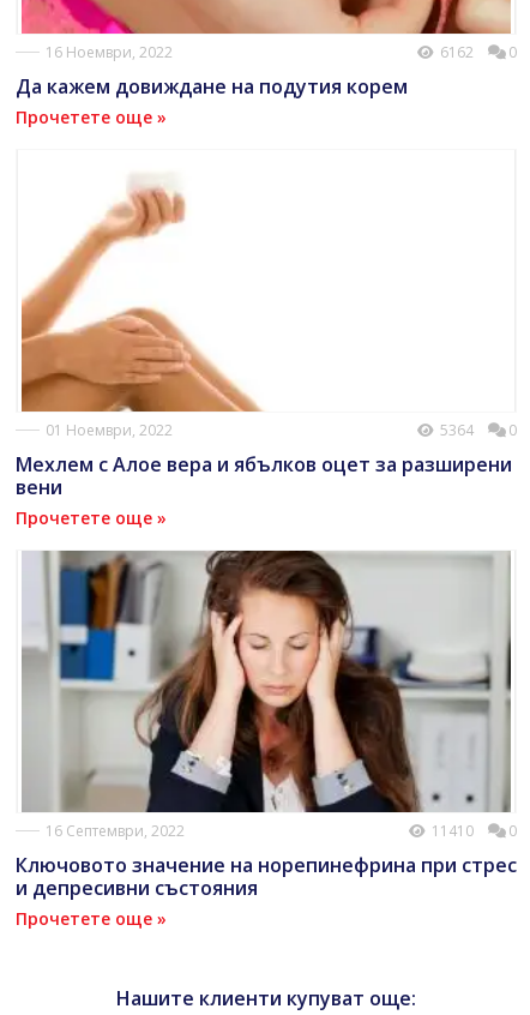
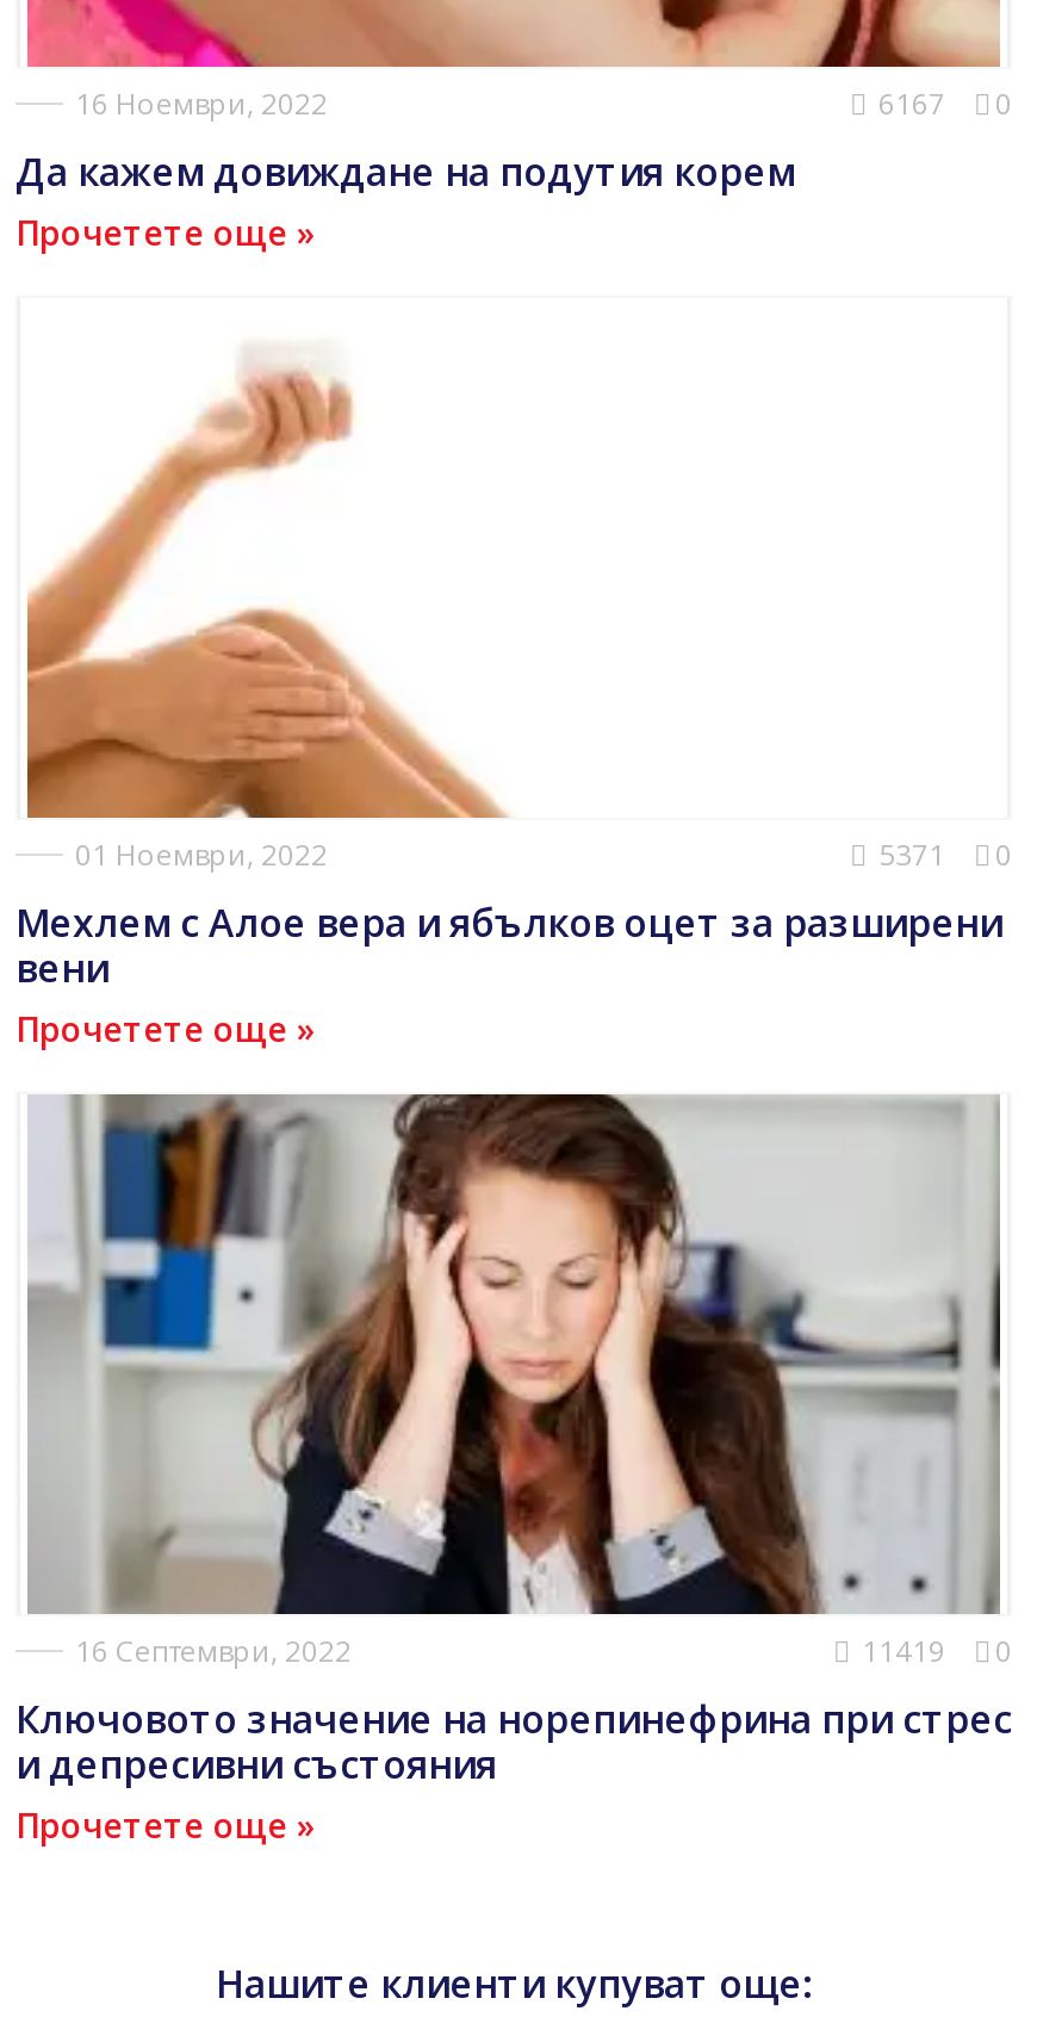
- 6162 0
+ 6167 0

- 5364 0
+ 5371 0

- 11410 0
+ 11419 0
